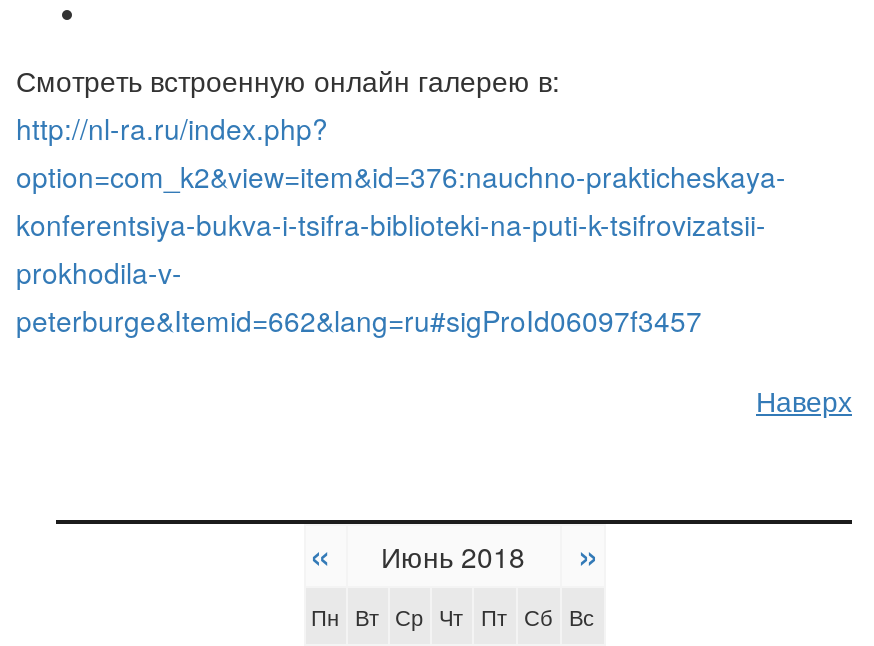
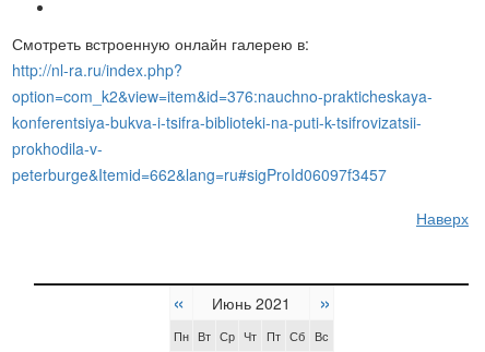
- Июнь 2018
+ Июнь 2021
